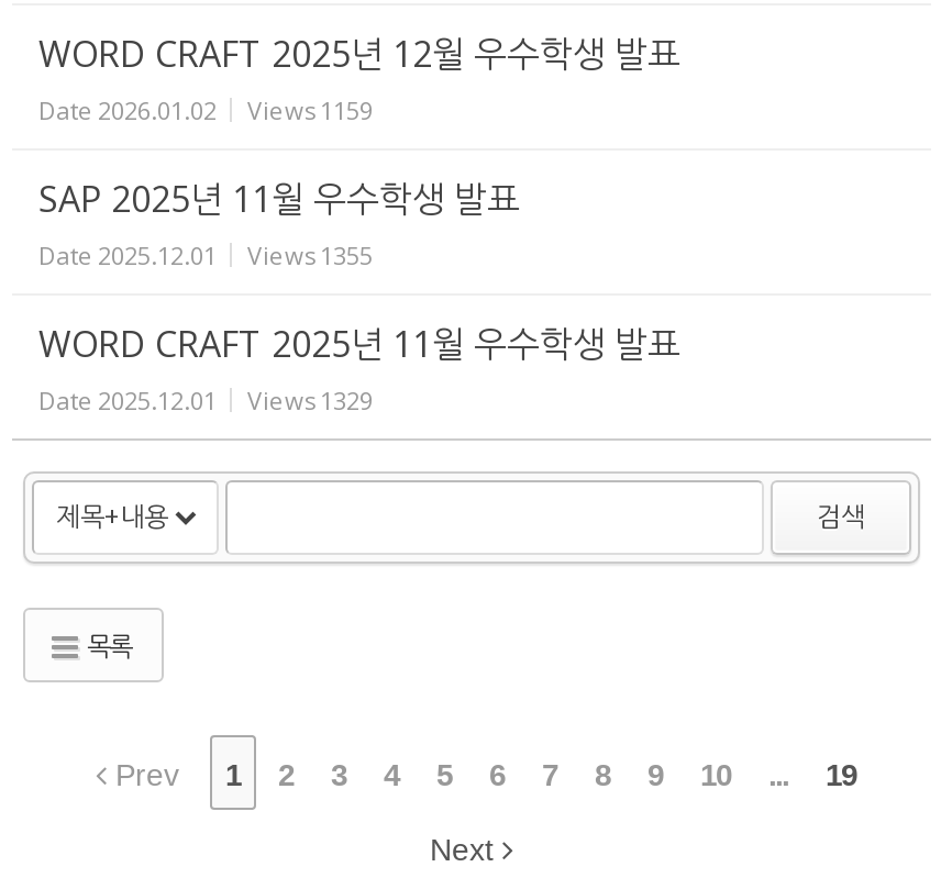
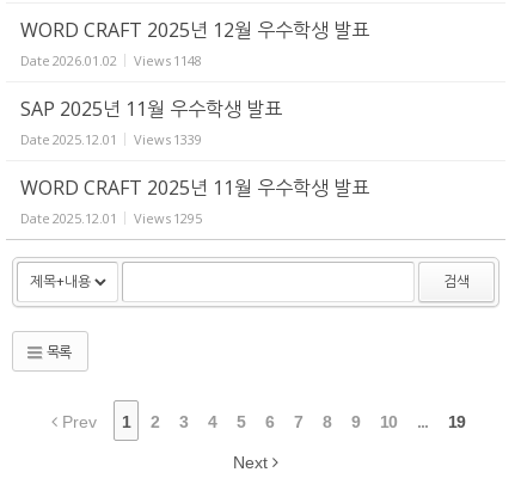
- Date 2026.01.02 Views 1159
+ Date 2026.01.02 Views 1148

- Date 2025.12.01 Views 1355
+ Date 2025.12.01 Views 1339

- Date 2025.12.01 Views 1329
+ Date 2025.12.01 Views 1295
